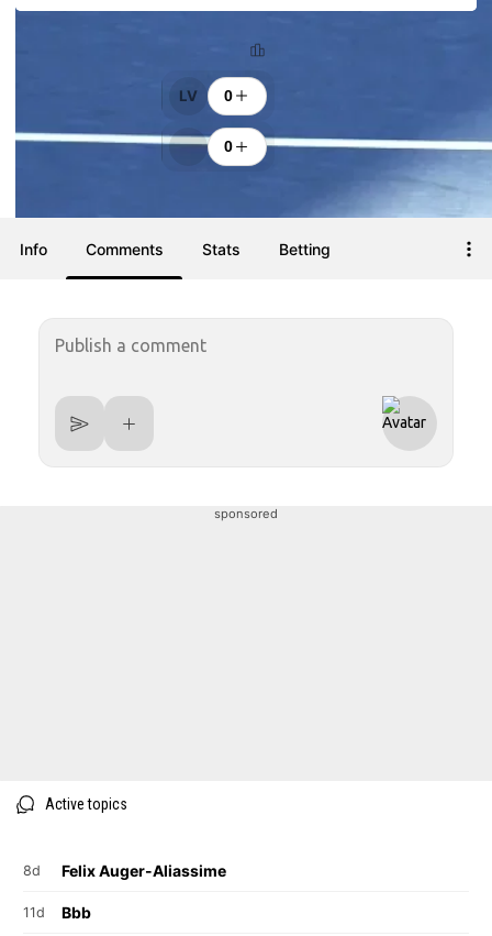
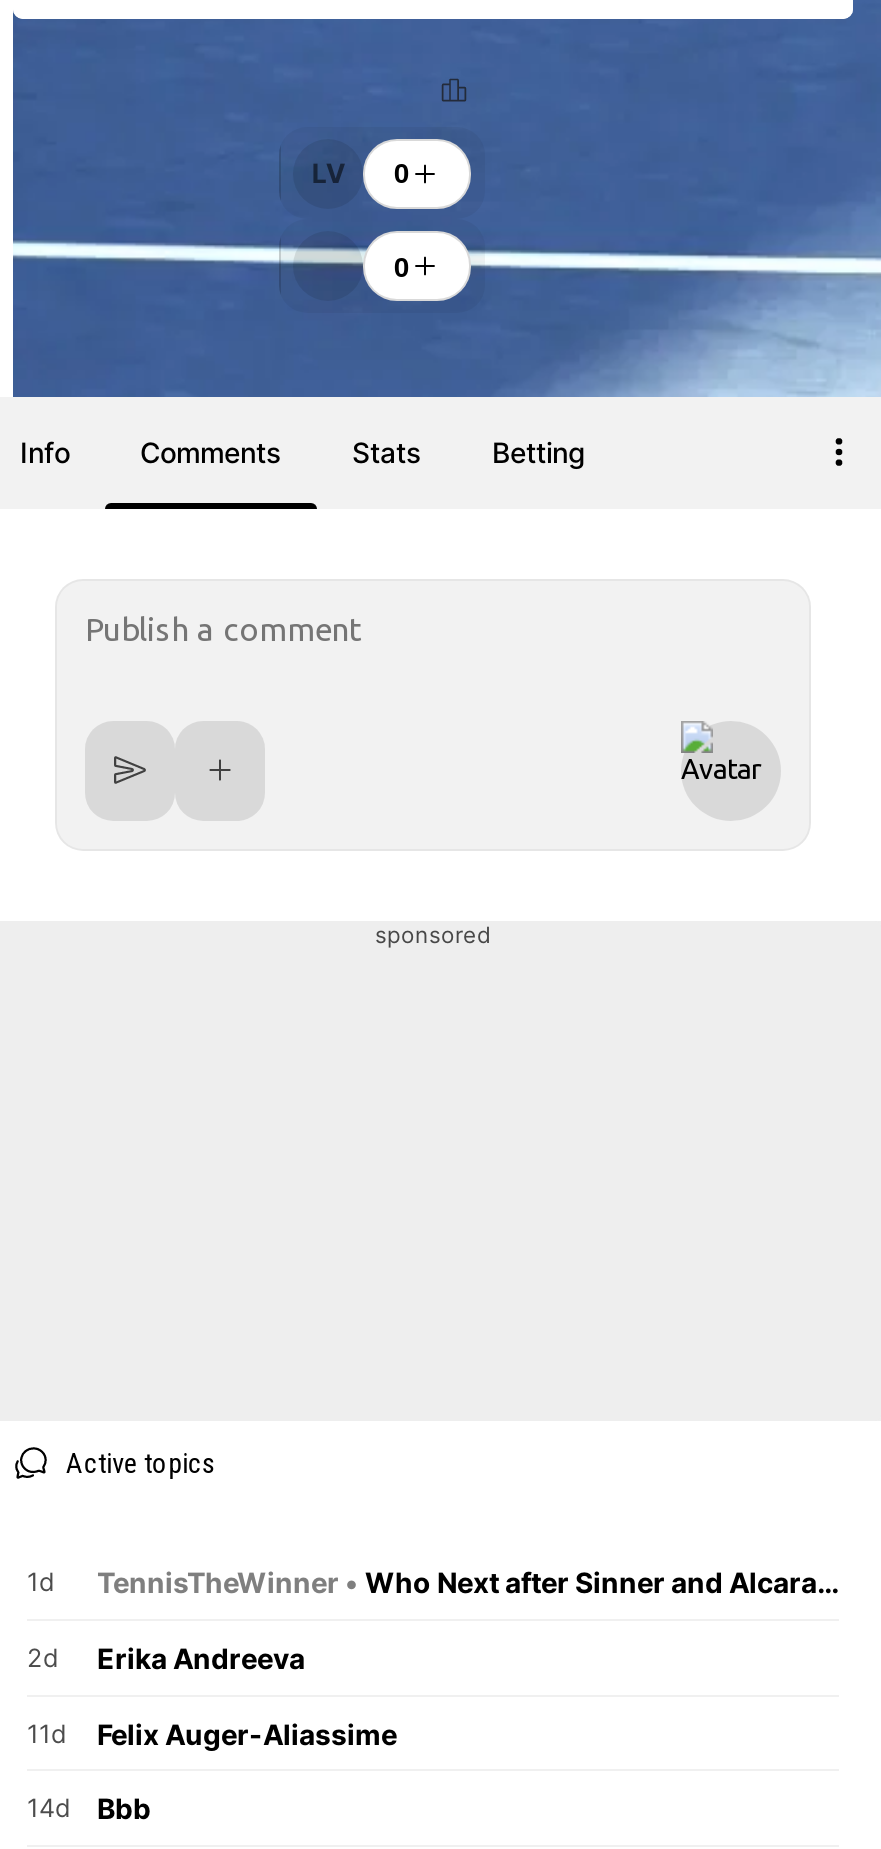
- 8d
+ 1d
+ TennisTheWinner • Who Next after Sinner and Alcaraz?
+ 2d
+ Erika Andreeva
+ 11d

- 11d Bbb
+ 14d Bbb
